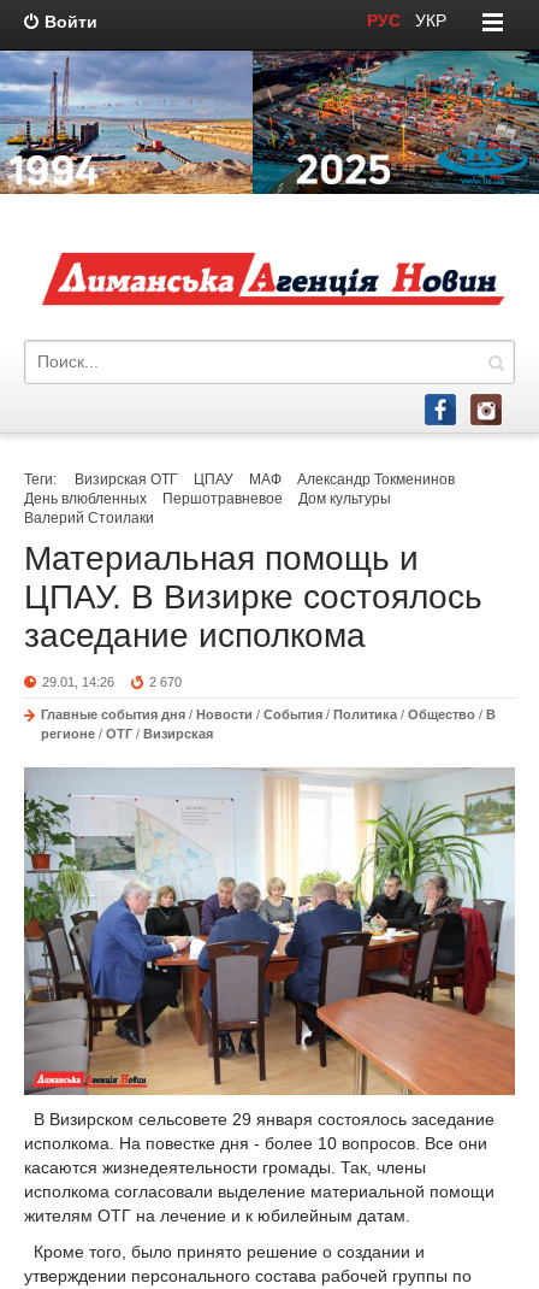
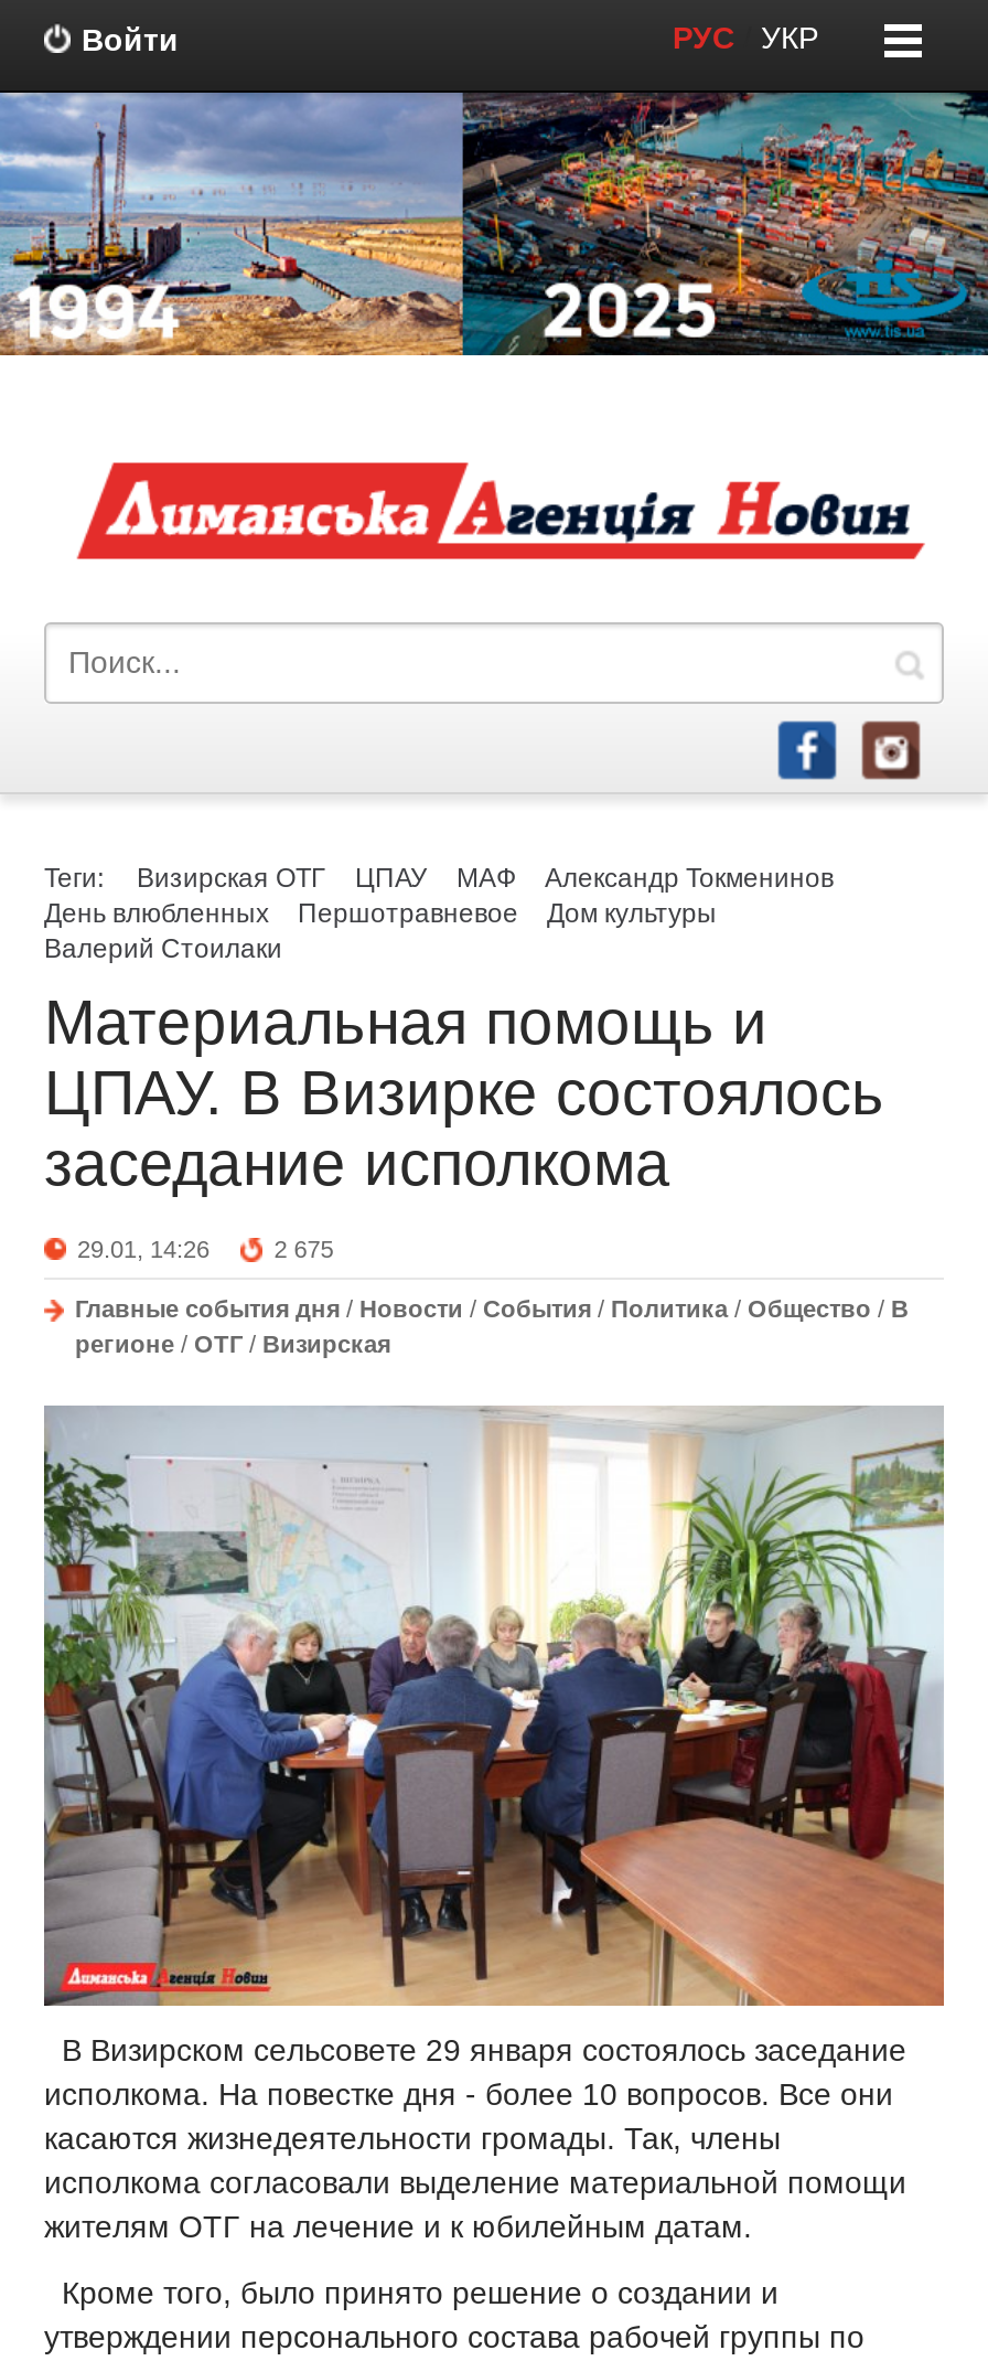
- 2 670
+ 2 675
